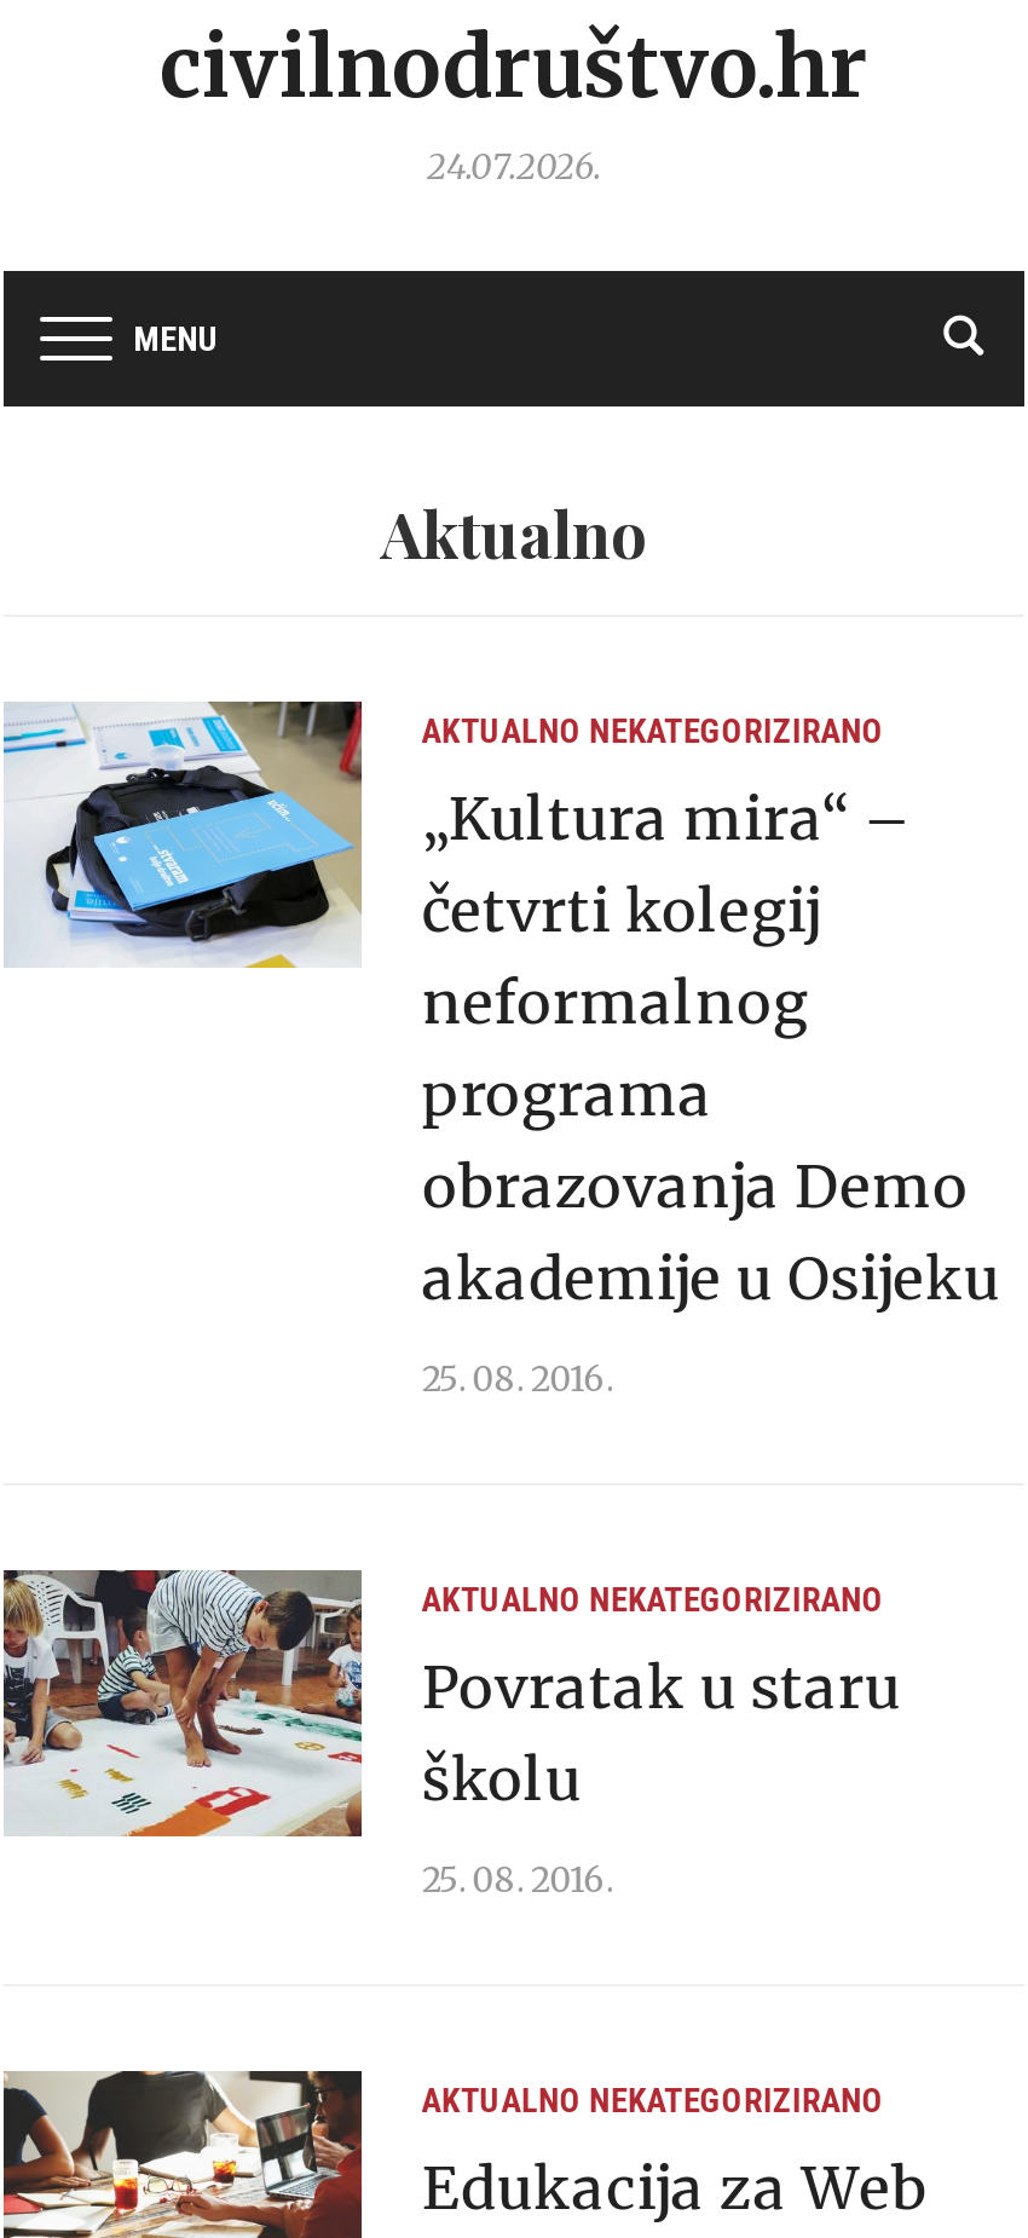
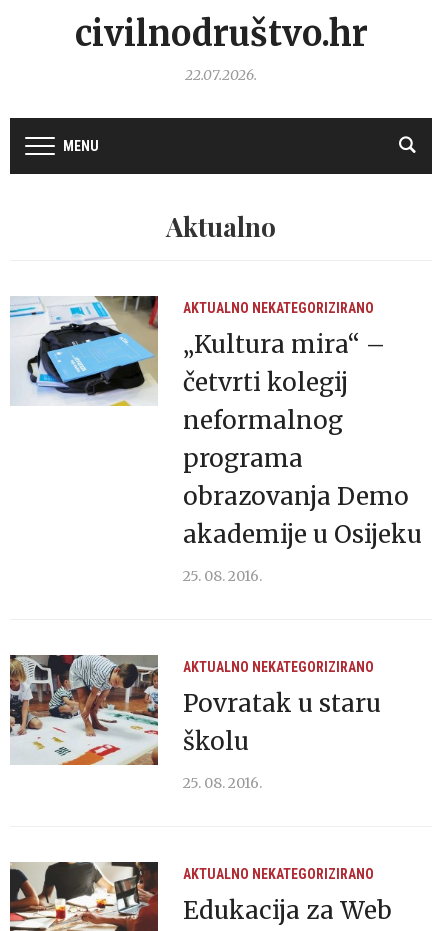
- 24.07.2026.
+ 22.07.2026.
